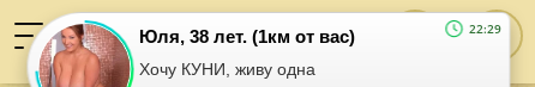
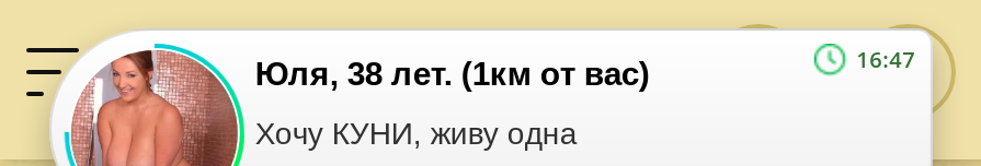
- 22:29
+ 16:47
